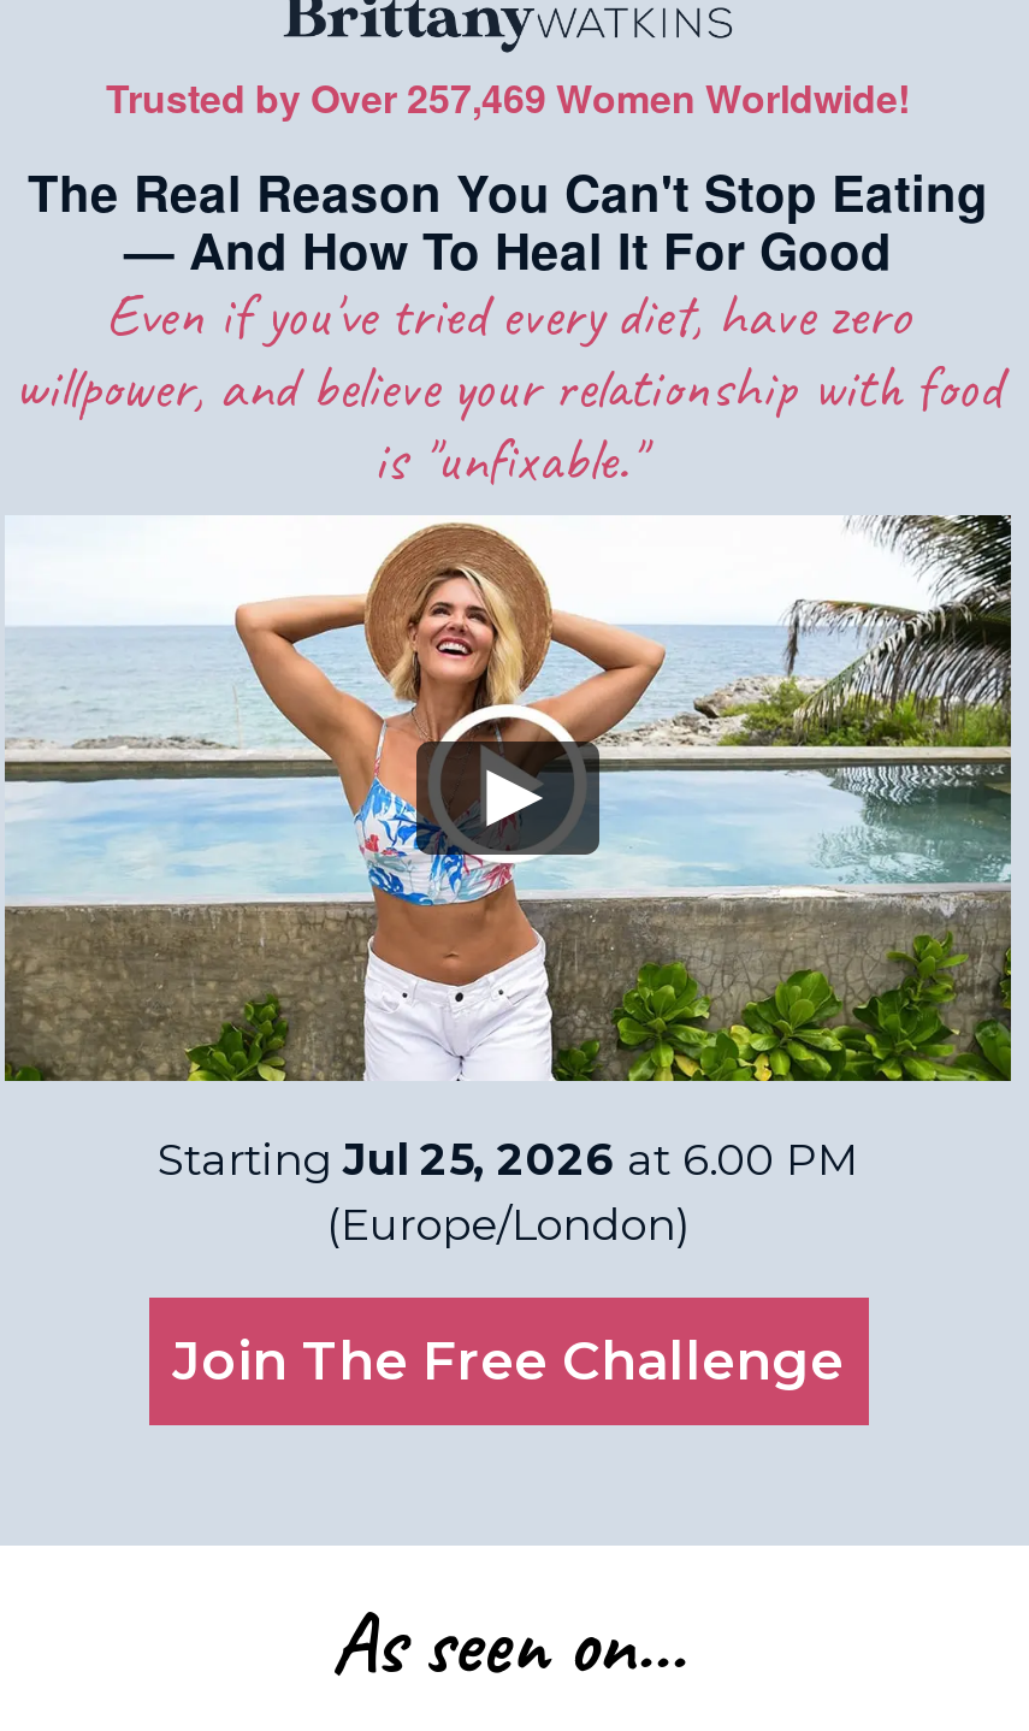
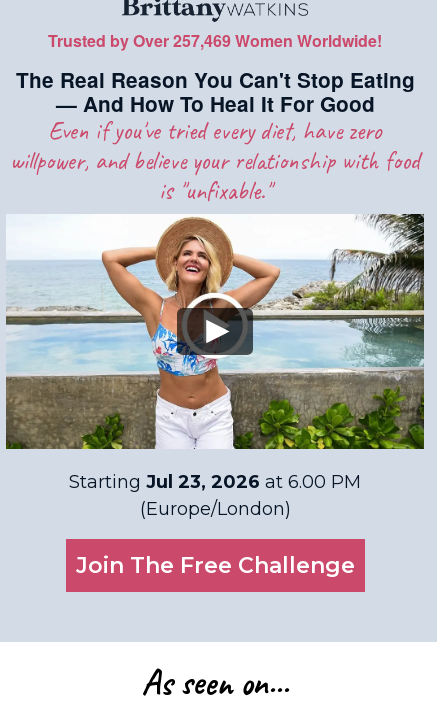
- Starting Jul 25, 2026 at 6.00 PM
+ Starting Jul 23, 2026 at 6.00 PM
